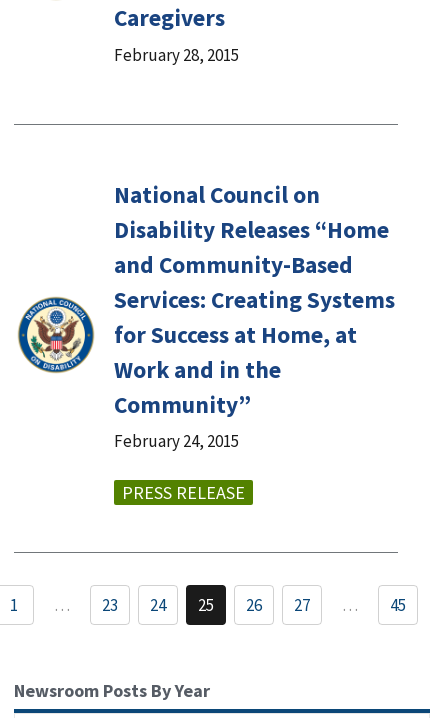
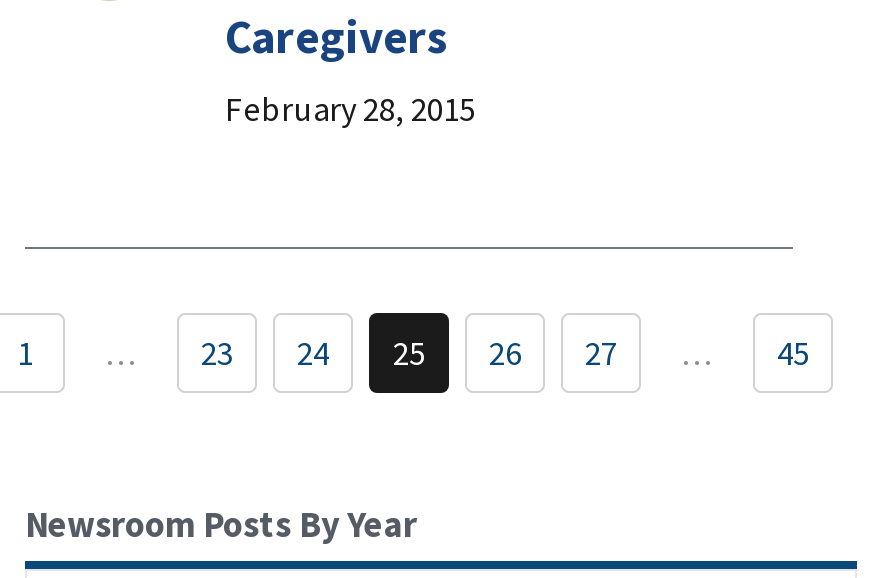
- [image]
- National Council on
- Disability Releases “Home
- and Community-Based
- Services: Creating Systems
- for Success at Home, at
- Work and in the
- Community”
- February 24, 2015
- PRESS RELEASE
